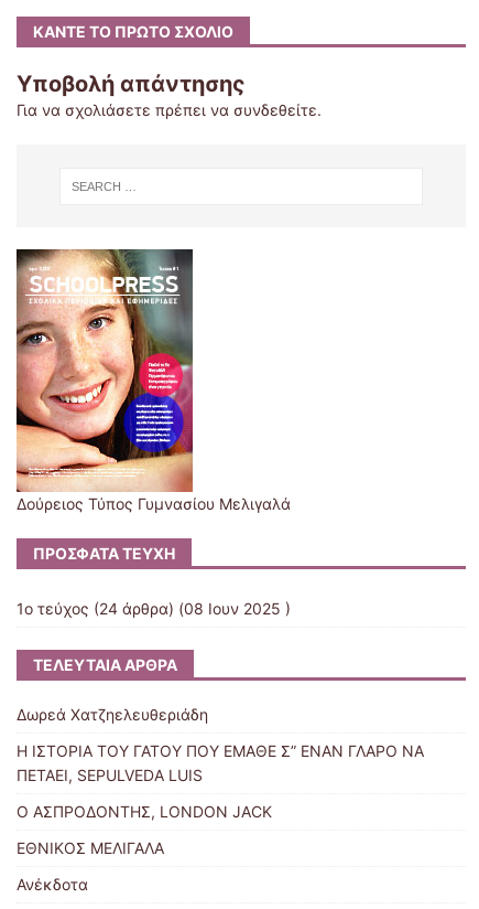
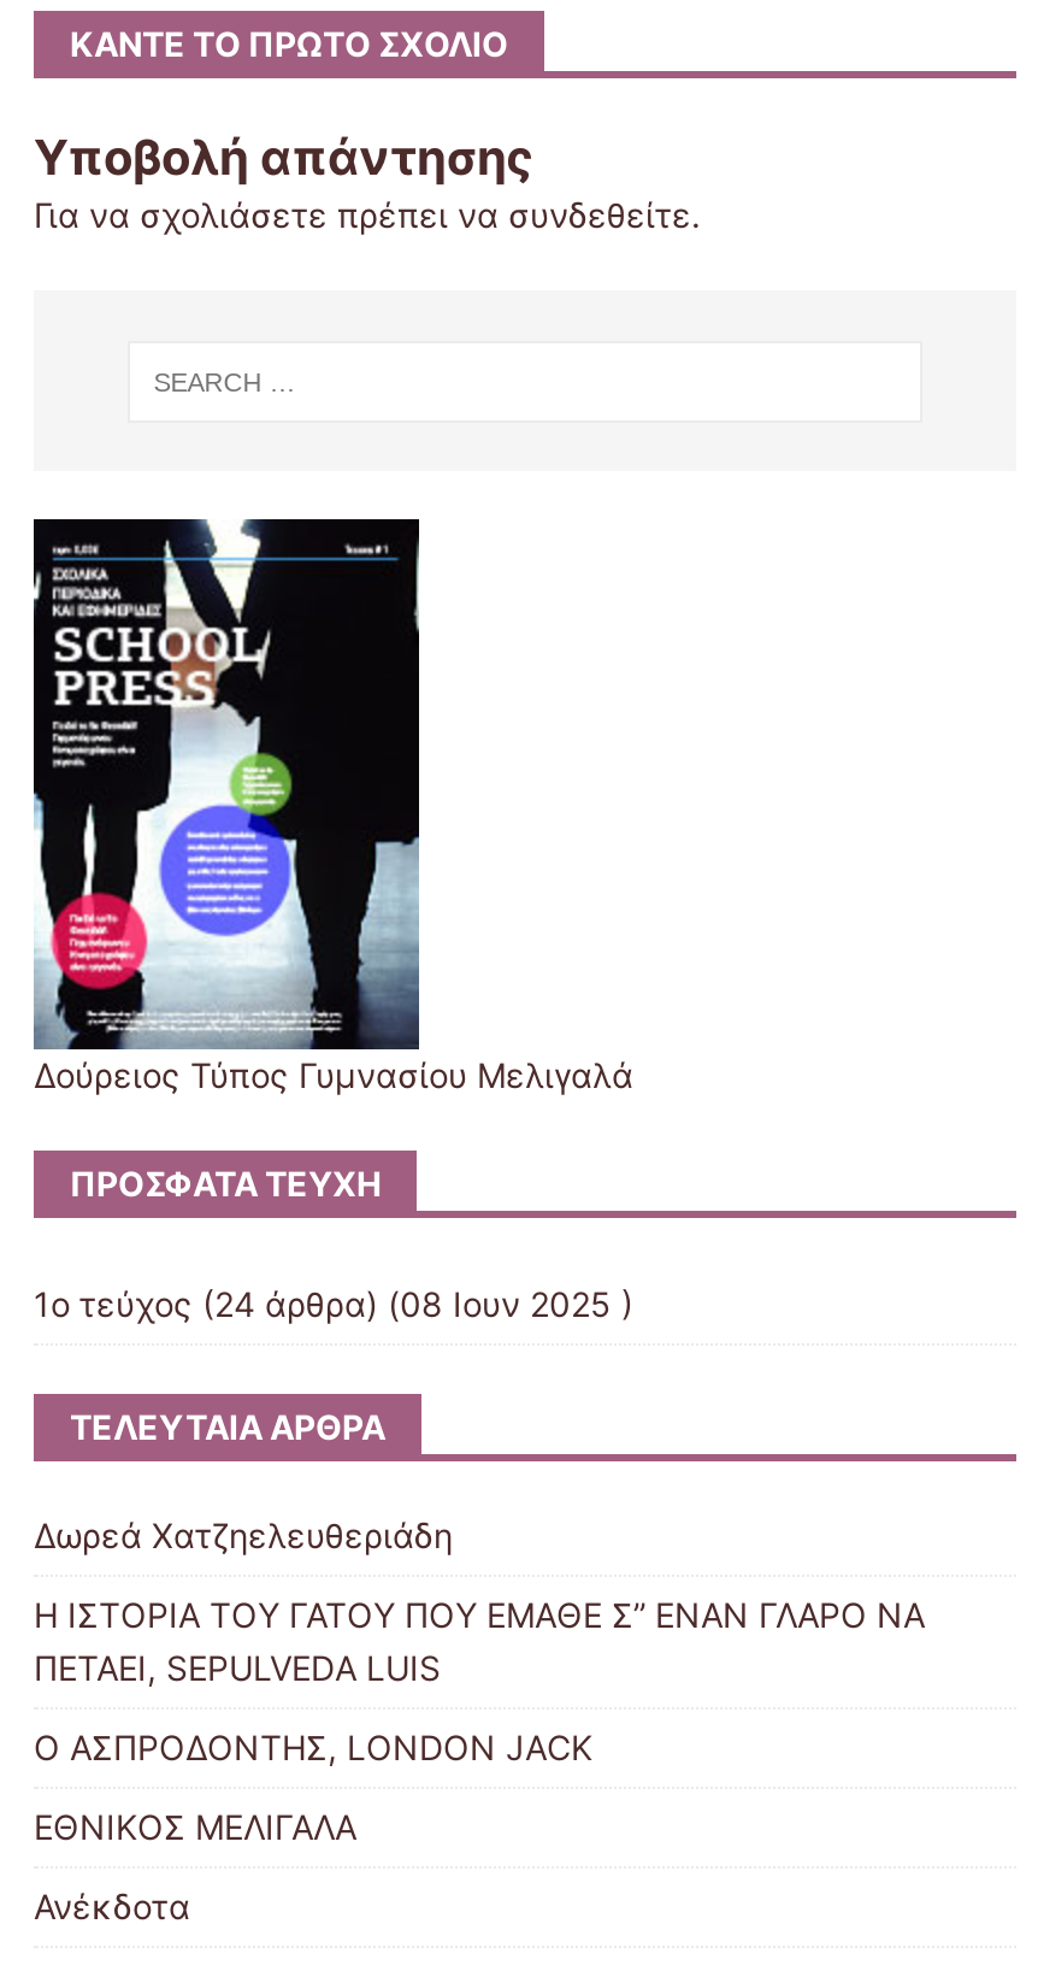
- [image]
+ [image]
